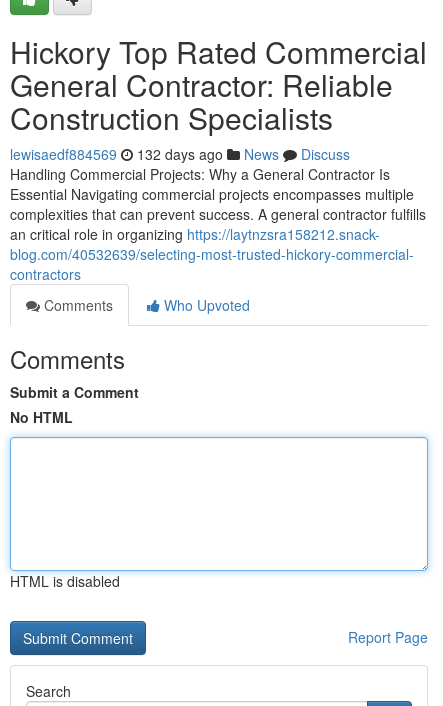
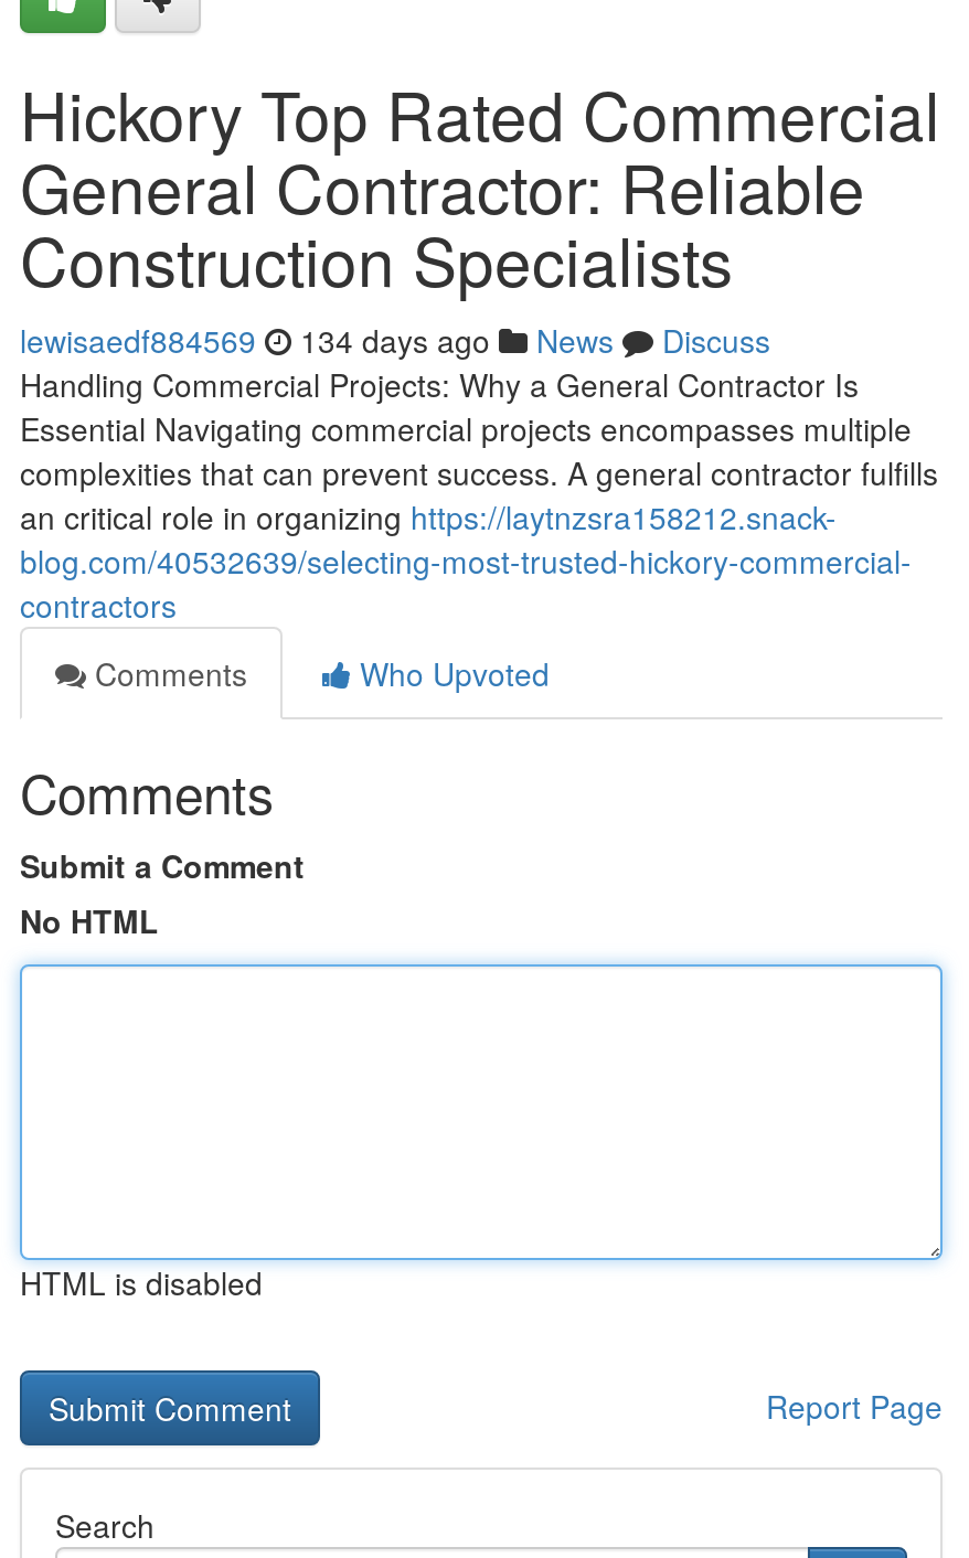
- lewisaedf884569 132 days ago News Discuss
+ lewisaedf884569 134 days ago News Discuss
